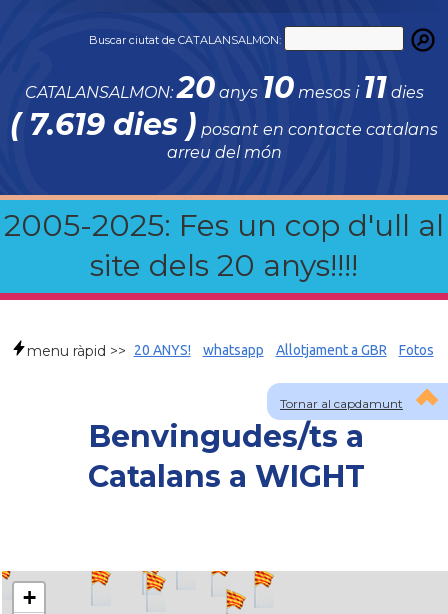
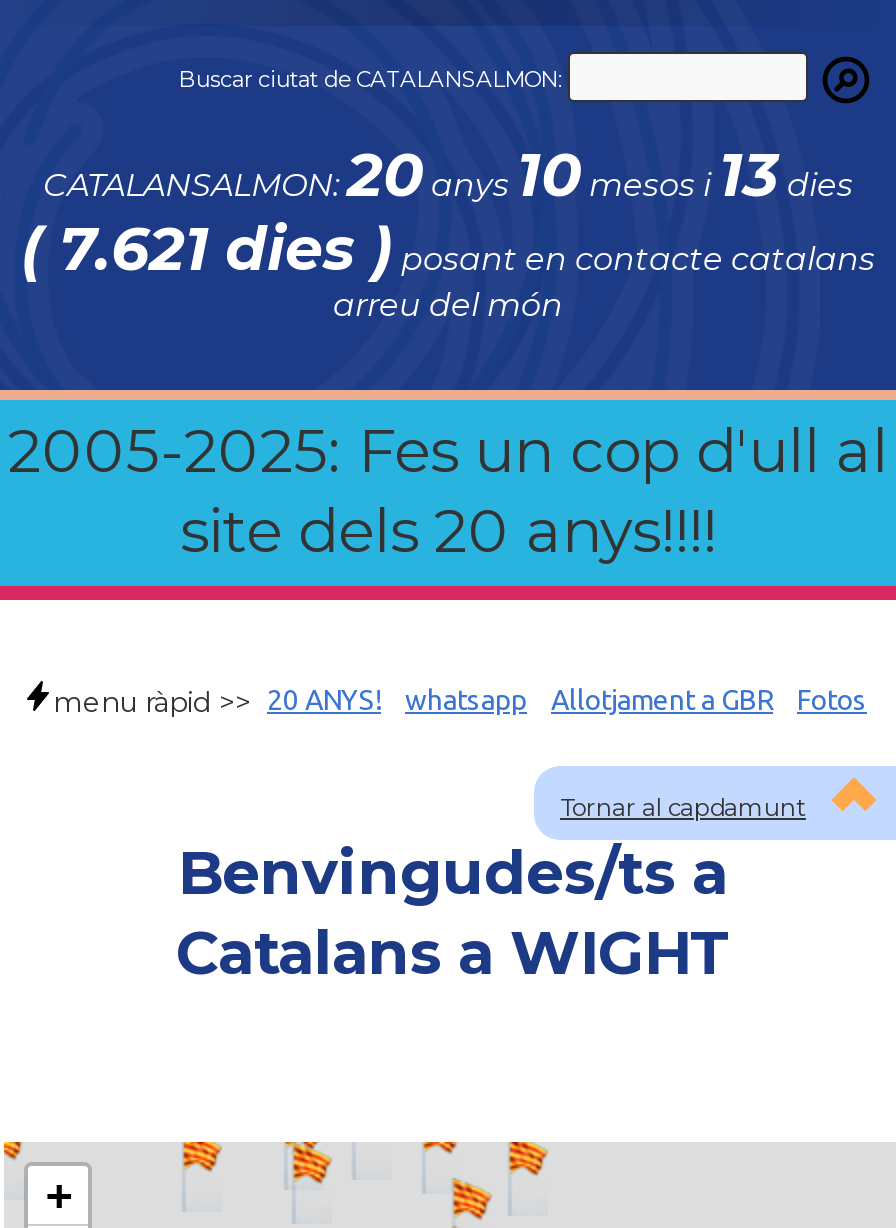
- CATALANSALMON:20anys 10mesos i11dies
+ CATALANSALMON:20anys 10mesos i13dies

- ( 7.619 dies )posant en contacte catalans
+ ( 7.621 dies )posant en contacte catalans
